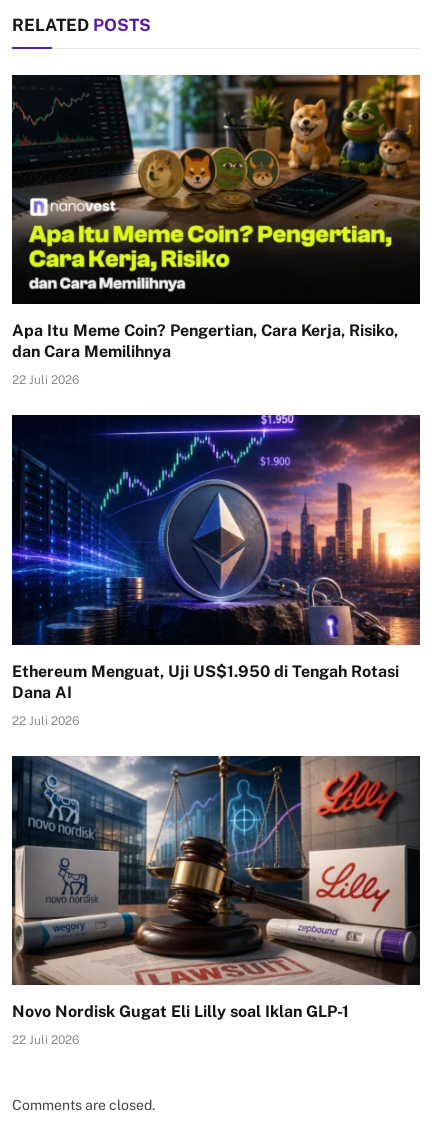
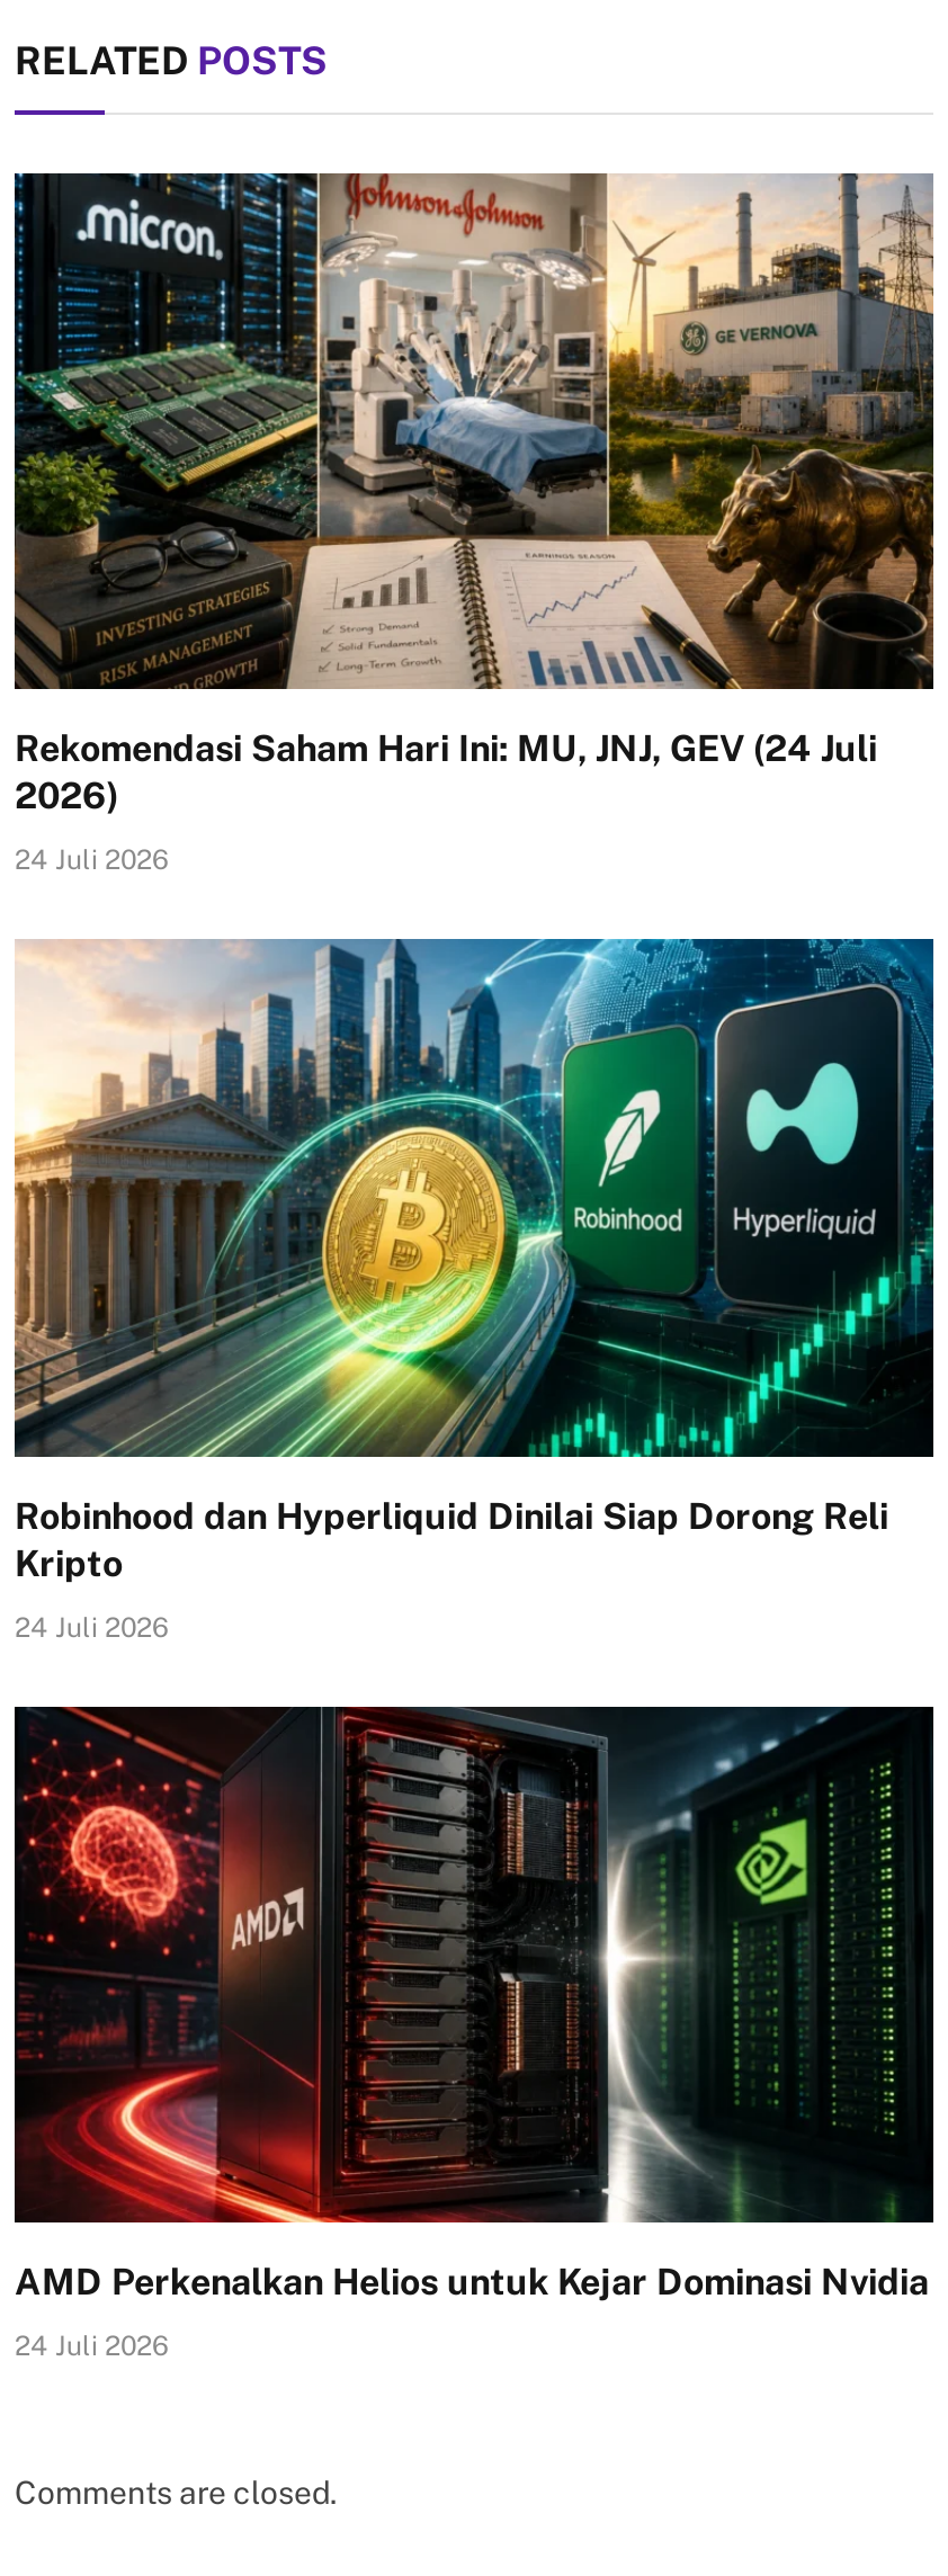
- [image]
- Apa Itu Meme Coin? Pengertian, Cara Kerja, Risiko,
- dan Cara Memilihnya
+ [image]
+ Rekomendasi Saham Hari Ini: MU, JNJ, GEV (24 Juli
+ 2026)

- 22 Juli 2026
+ 24 Juli 2026

- [image]
- Ethereum Menguat, Uji US$1.950 di Tengah Rotasi
- Dana AI
+ [image]
+ Robinhood dan Hyperliquid Dinilai Siap Dorong Reli
+ Kripto

- 22 Juli 2026
+ 24 Juli 2026

- [image]
- Novo Nordisk Gugat Eli Lilly soal Iklan GLP-1
+ [image]
+ AMD Perkenalkan Helios untuk Kejar Dominasi Nvidia

- 22 Juli 2026
+ 24 Juli 2026
